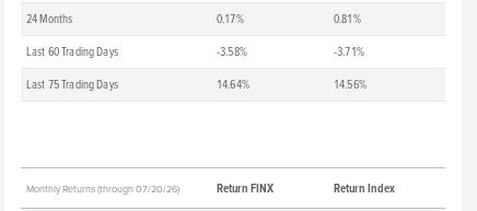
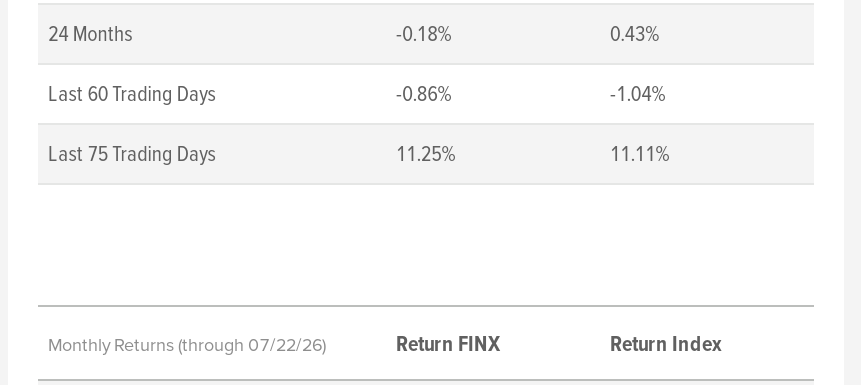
- 0.17%
+ -0.18%

- 0.81%
+ 0.43%

- -3.58%
+ -0.86%

- -3.71%
+ -1.04%

- 14.64%
+ 11.25%

- 14.56%
+ 11.11%

- Monthly Returns (through 07/20/26)
+ Monthly Returns (through 07/22/26)
